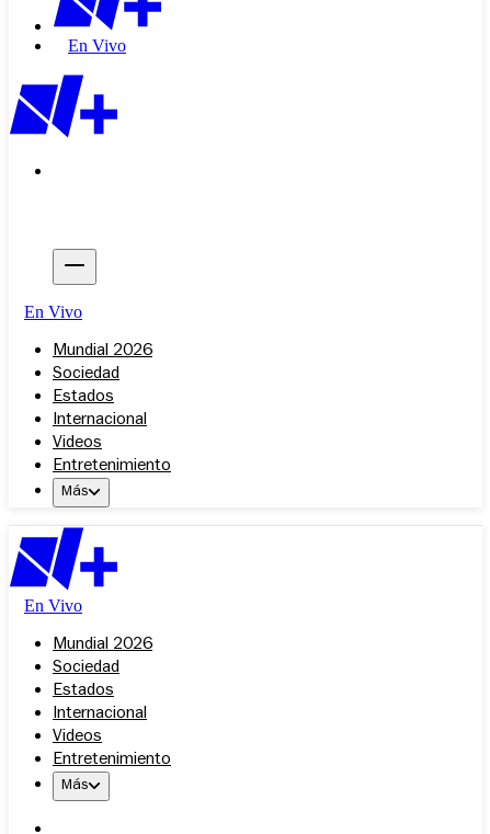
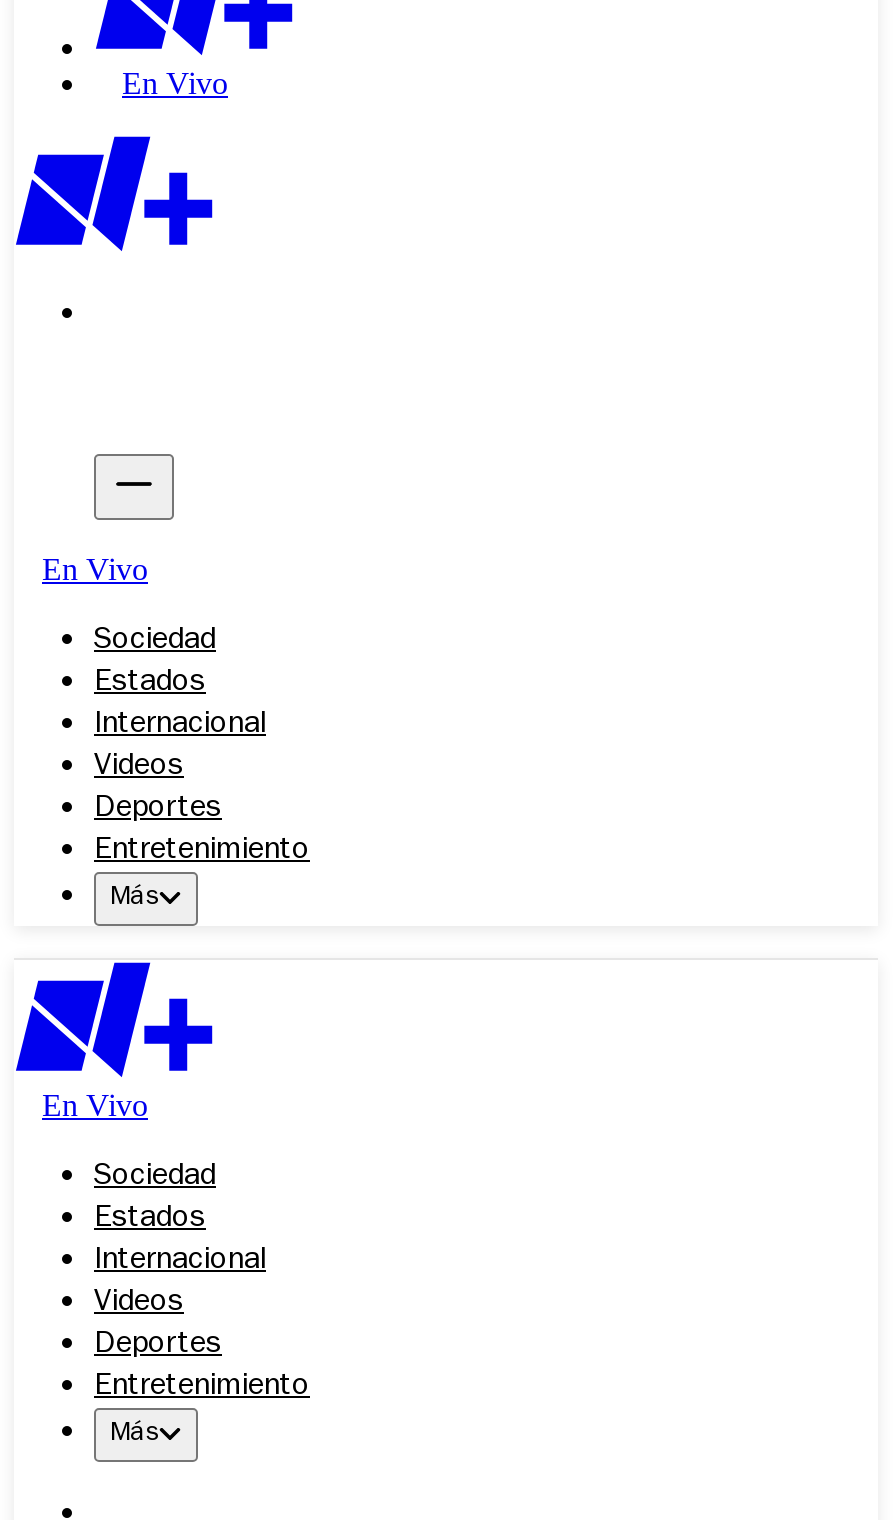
- Mundial 2026

moved up: Sociedad | Estados | Internacional | Videos

+ Deportes

- Mundial 2026

moved up: Sociedad | Estados | Internacional | Videos

+ Deportes
